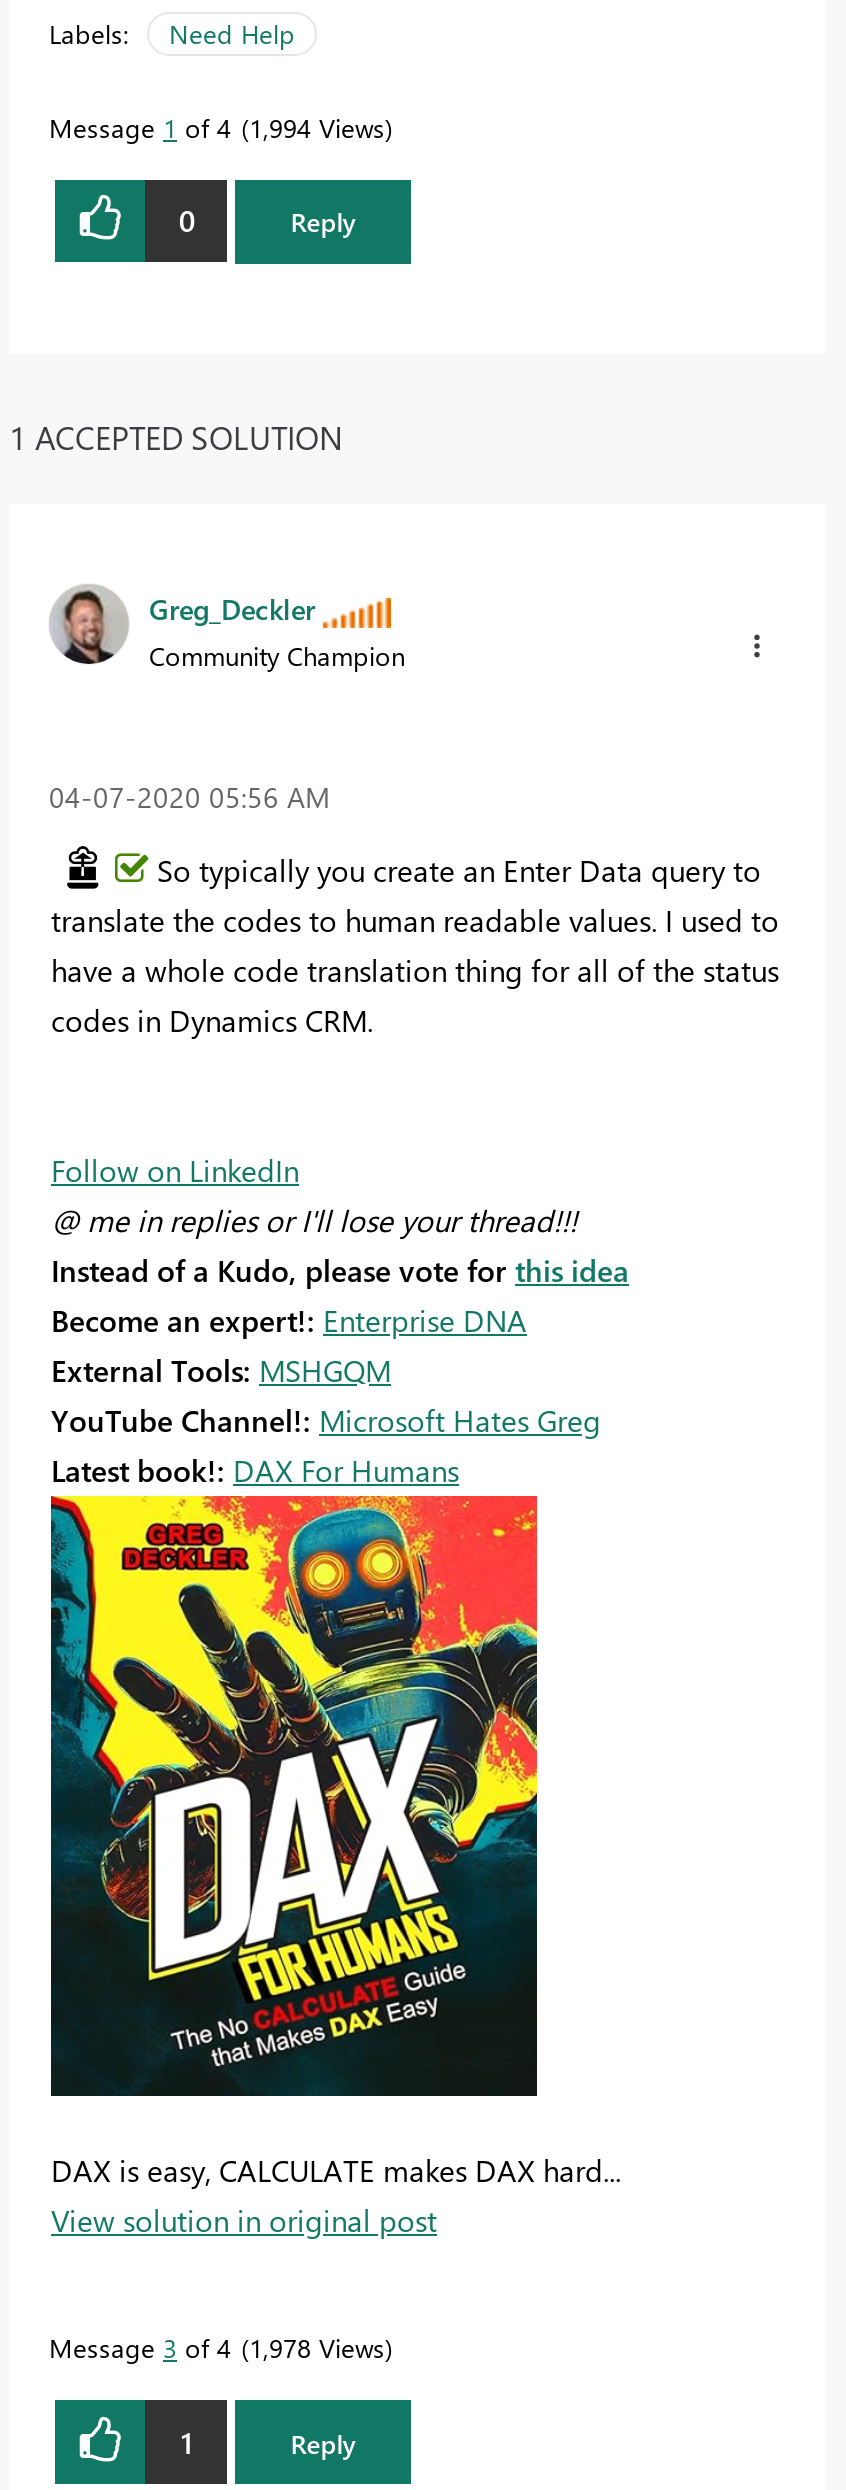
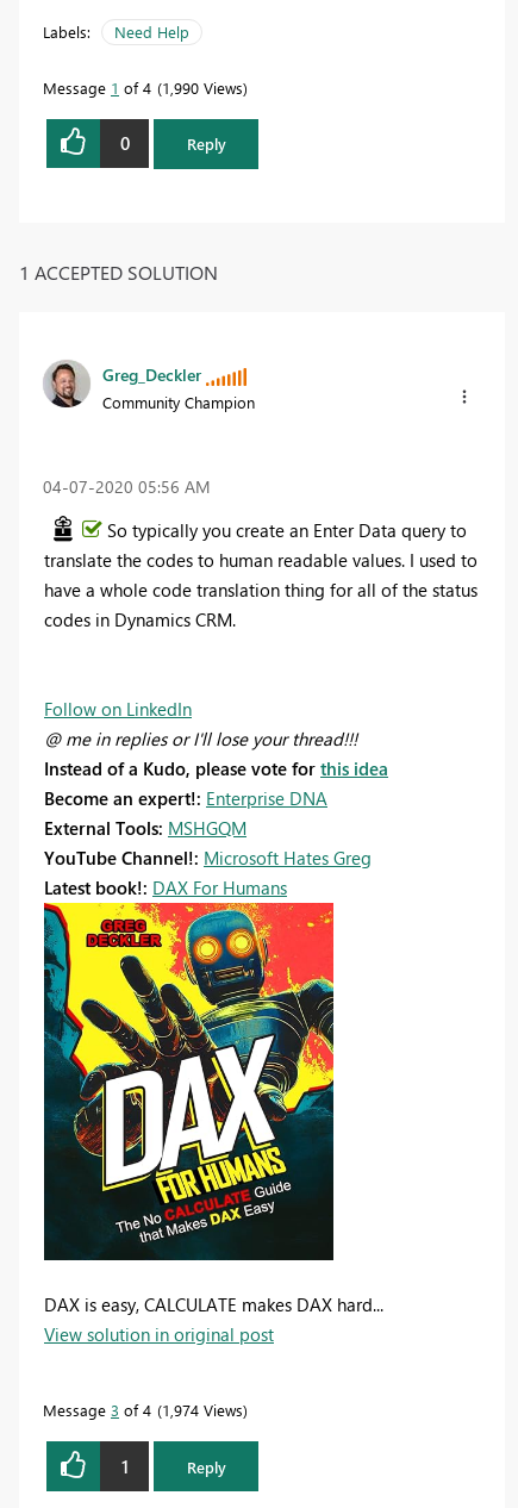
- Message 1 of 4 1,994 Views
+ Message 1 of 4 1,990 Views

- Message 3 of 4 1,978 Views
+ Message 3 of 4 1,974 Views
